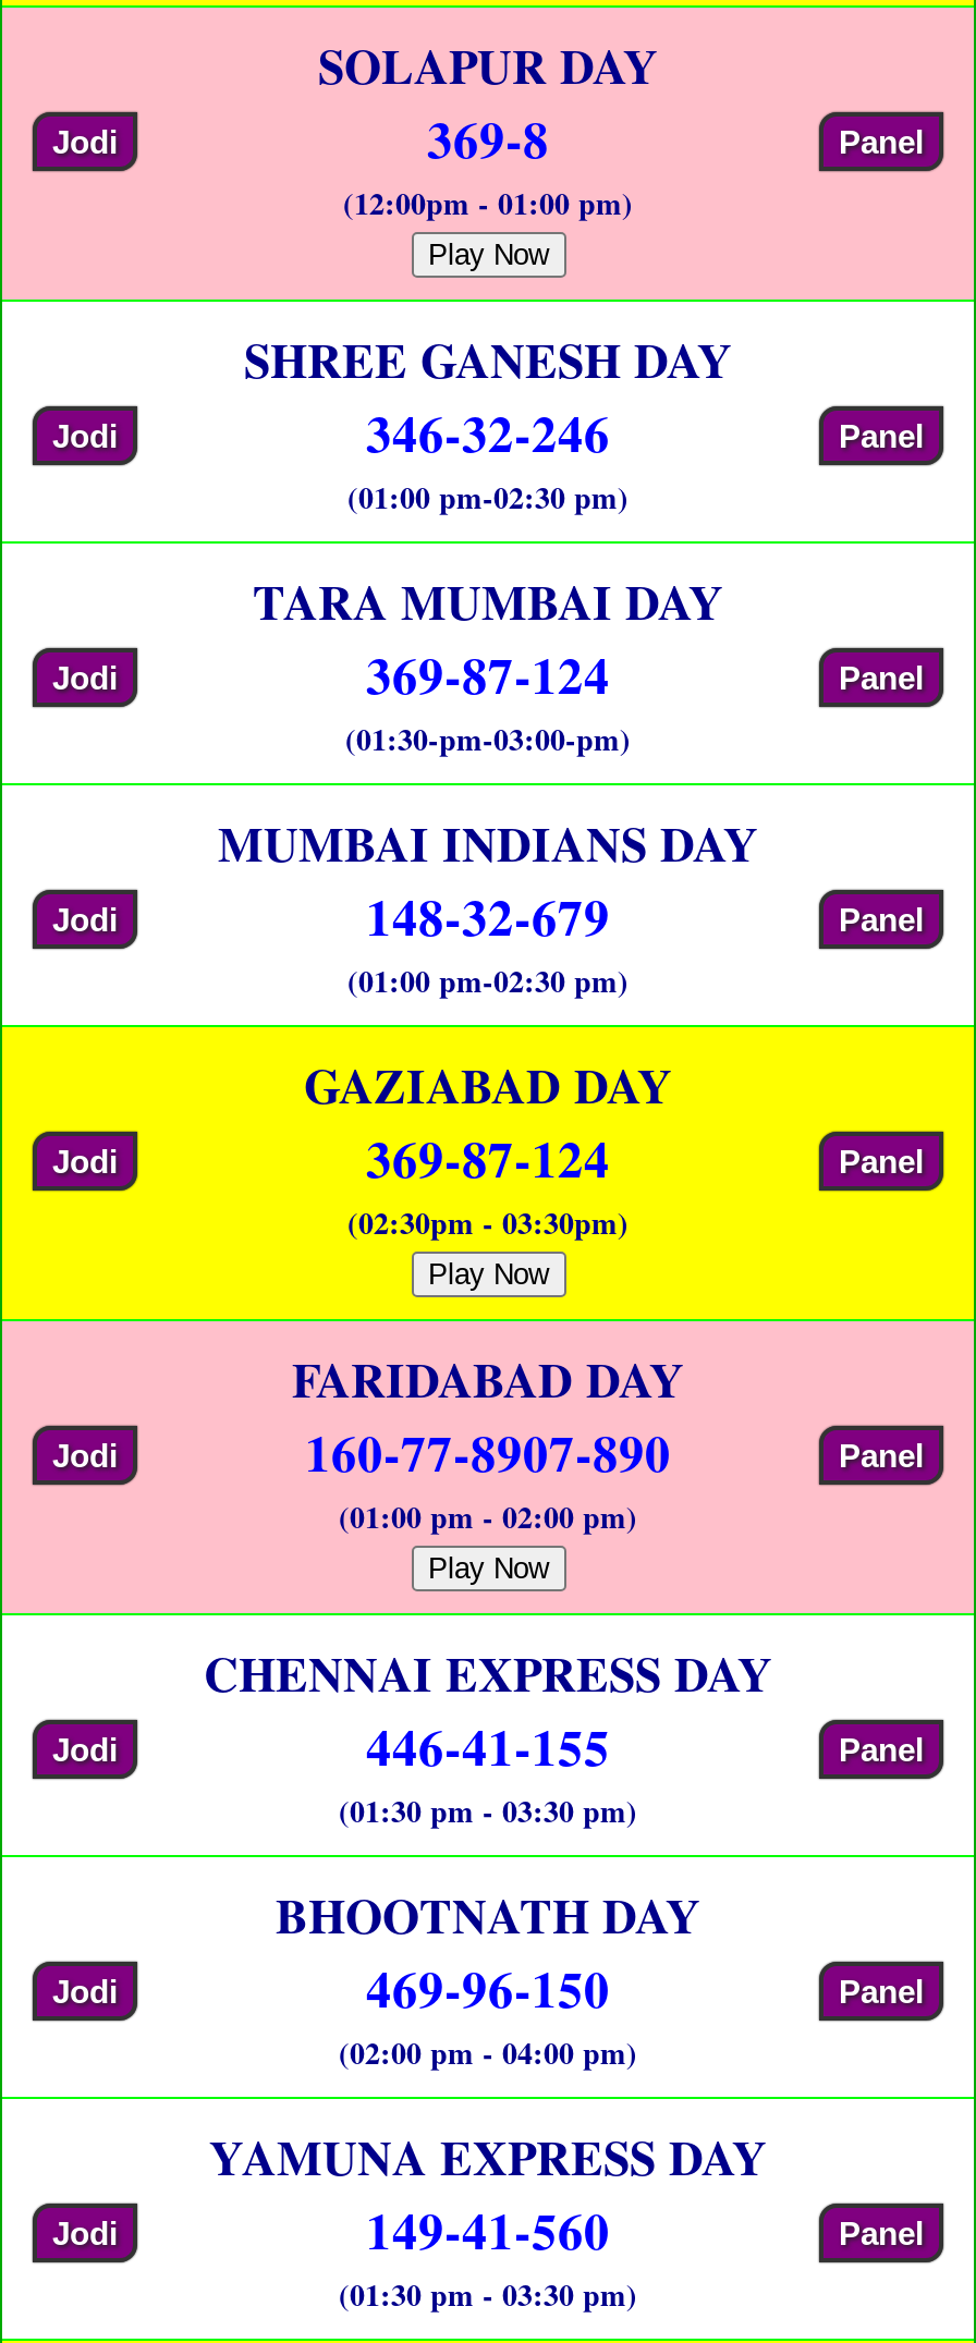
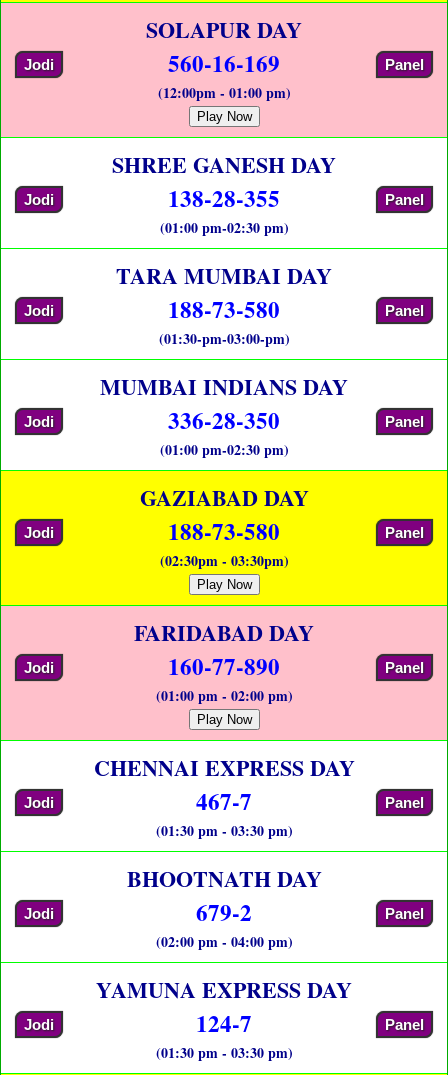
- 369-8
+ 560-16-169

- 346-32-246
+ 138-28-355

- 369-87-124
+ 188-73-580

- 148-32-679
+ 336-28-350

- 369-87-124
+ 188-73-580

- 160-77-8907-890
+ 160-77-890

- 446-41-155
+ 467-7

- 469-96-150
+ 679-2

- 149-41-560
+ 124-7
